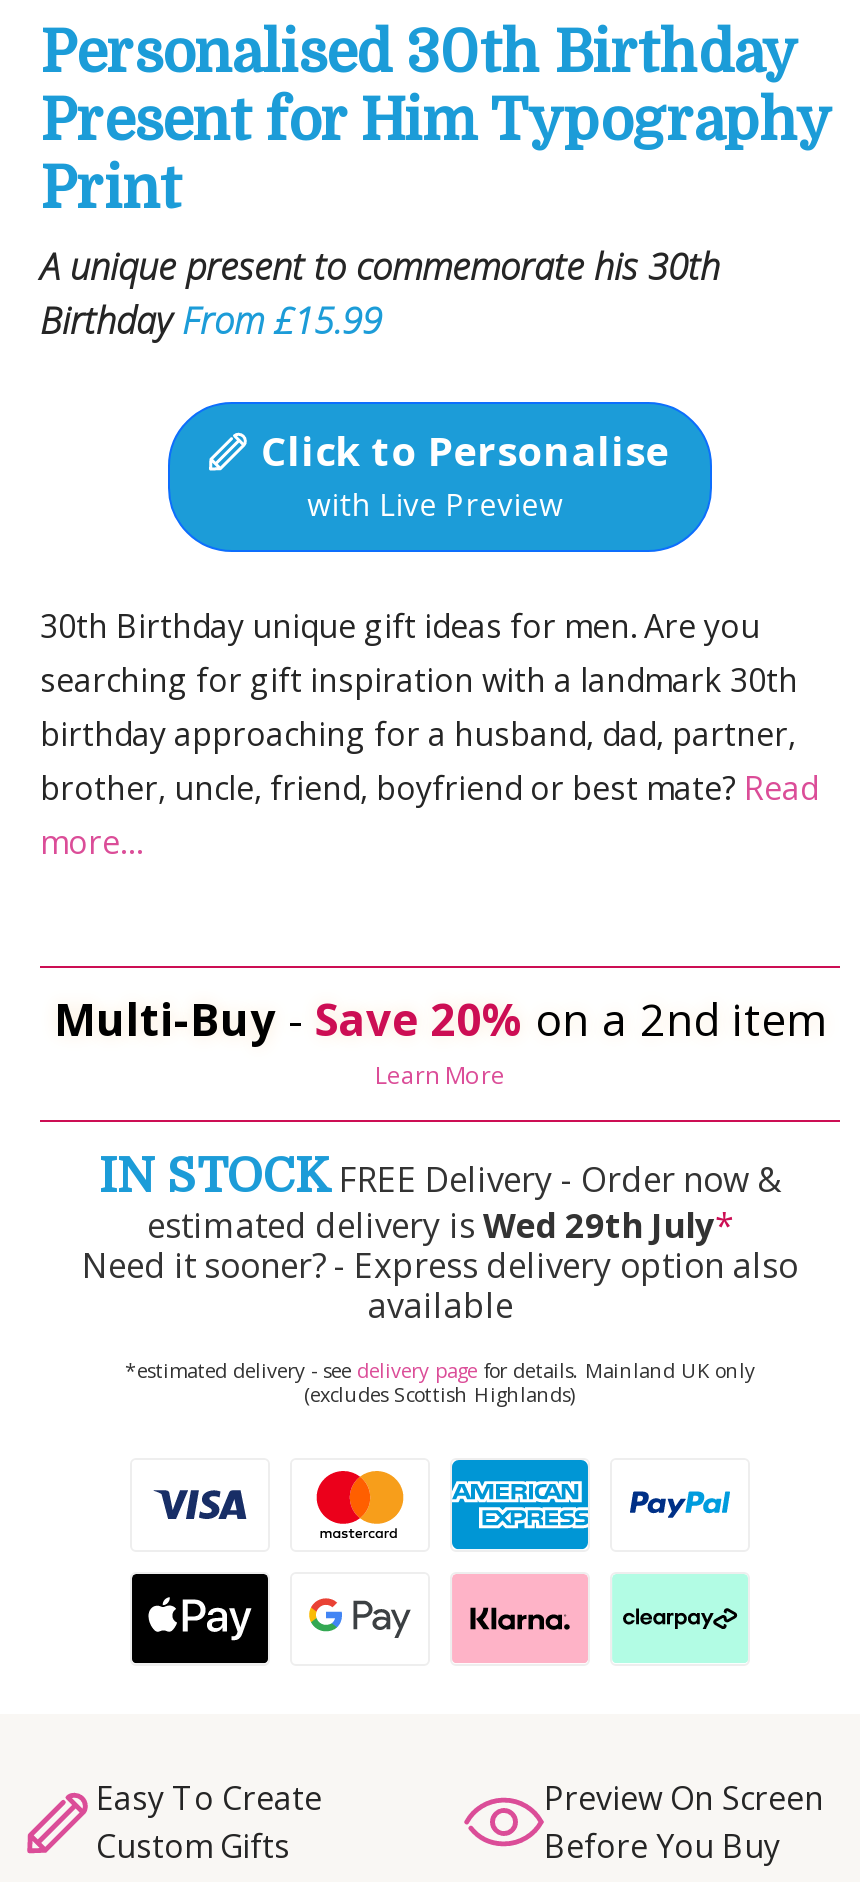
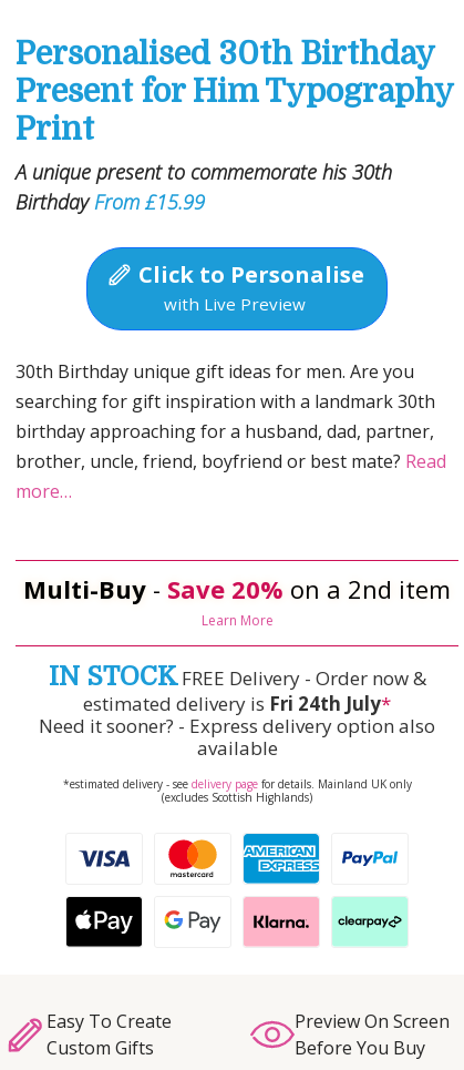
- estimated delivery is Wed 29th July*
+ estimated delivery is Fri 24th July*
